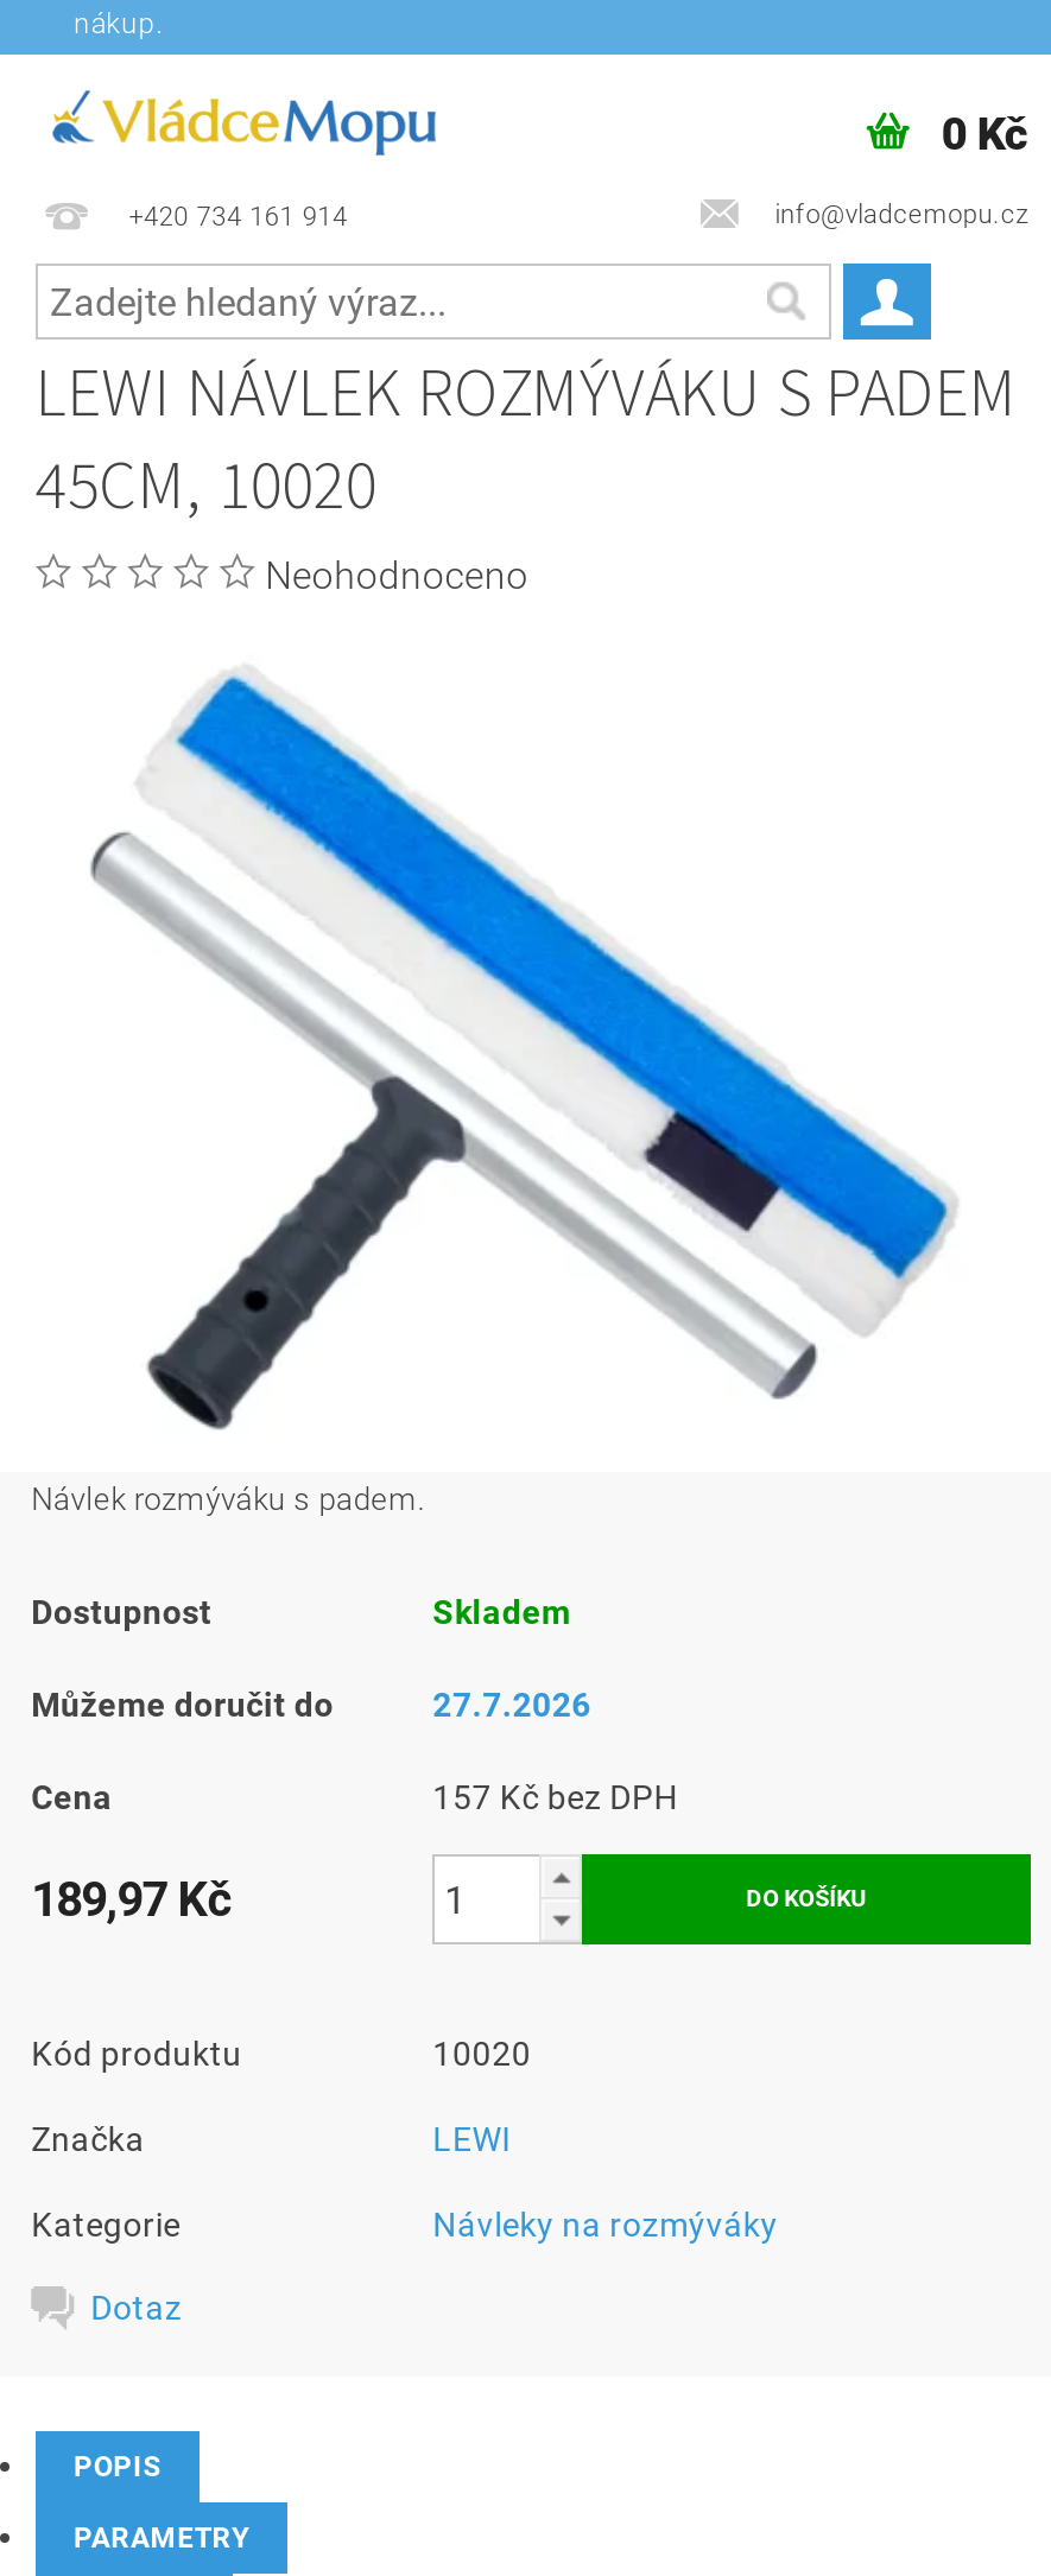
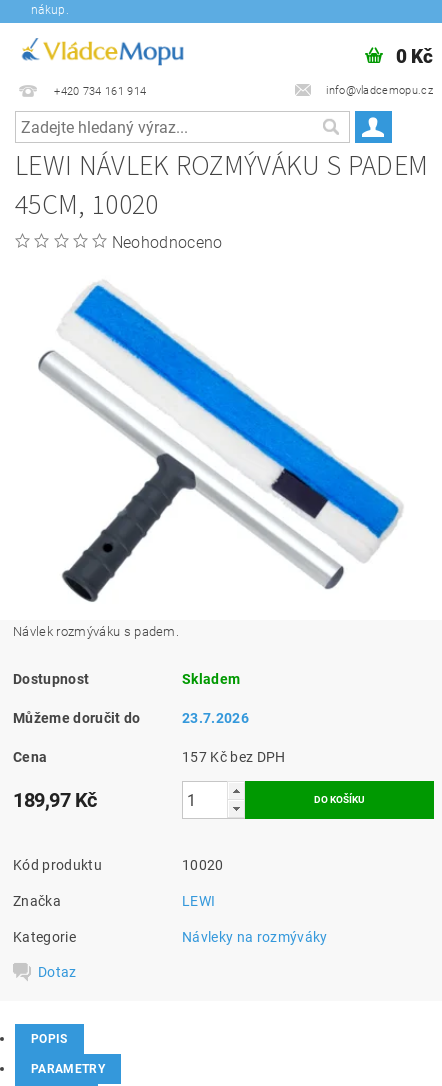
- 27.7.2026
+ 23.7.2026
